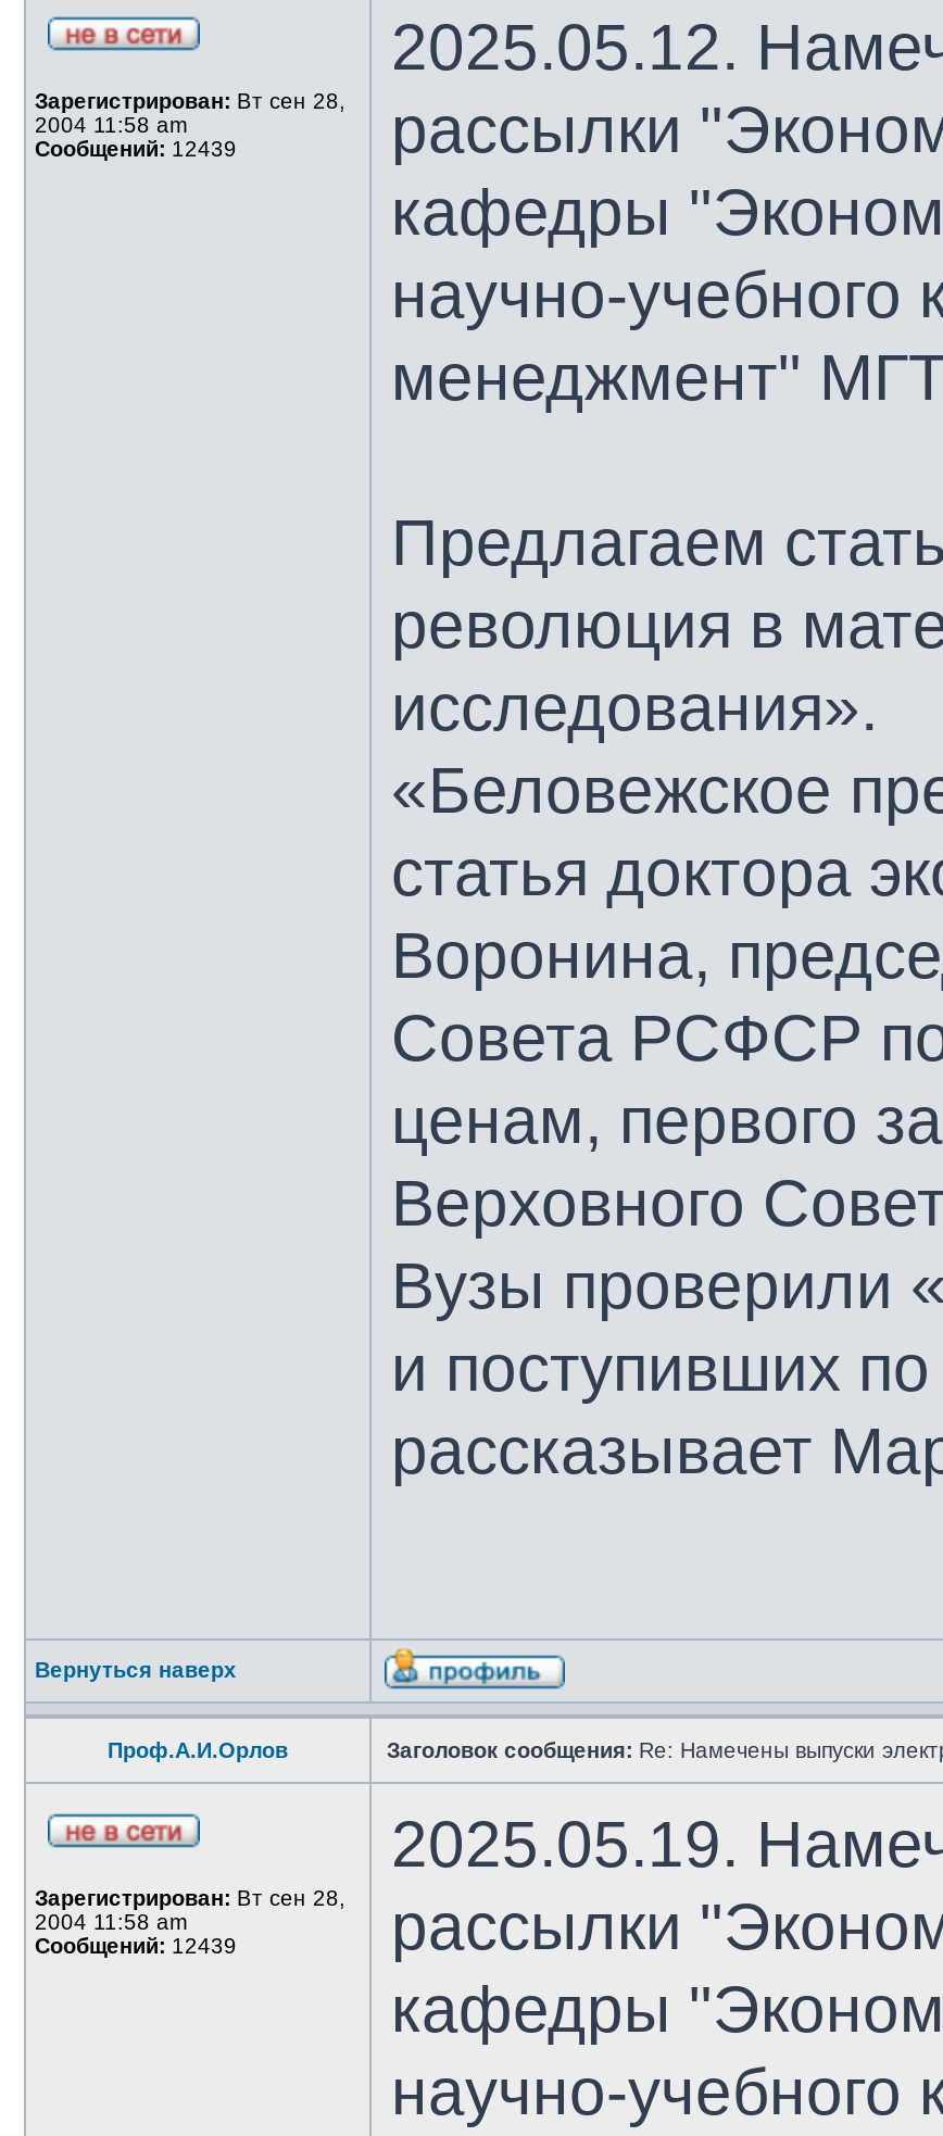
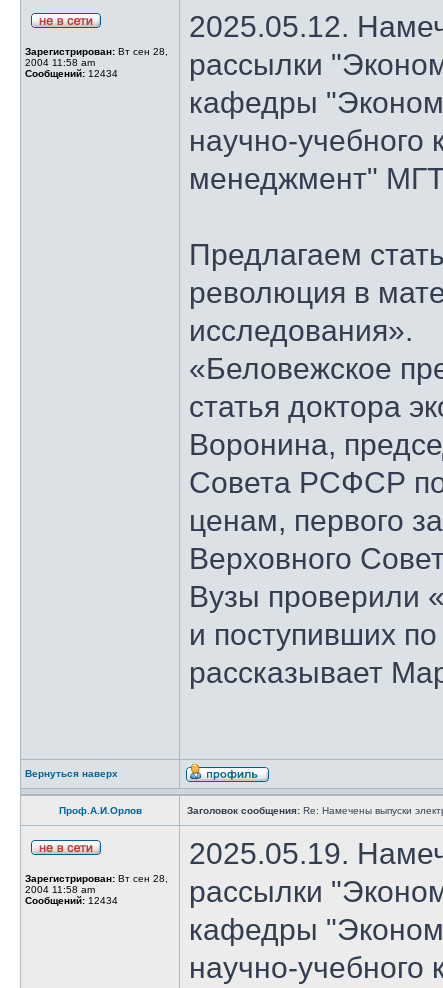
- Сообщений: 12439
+ Сообщений: 12434

- Сообщений: 12439
+ Сообщений: 12434
